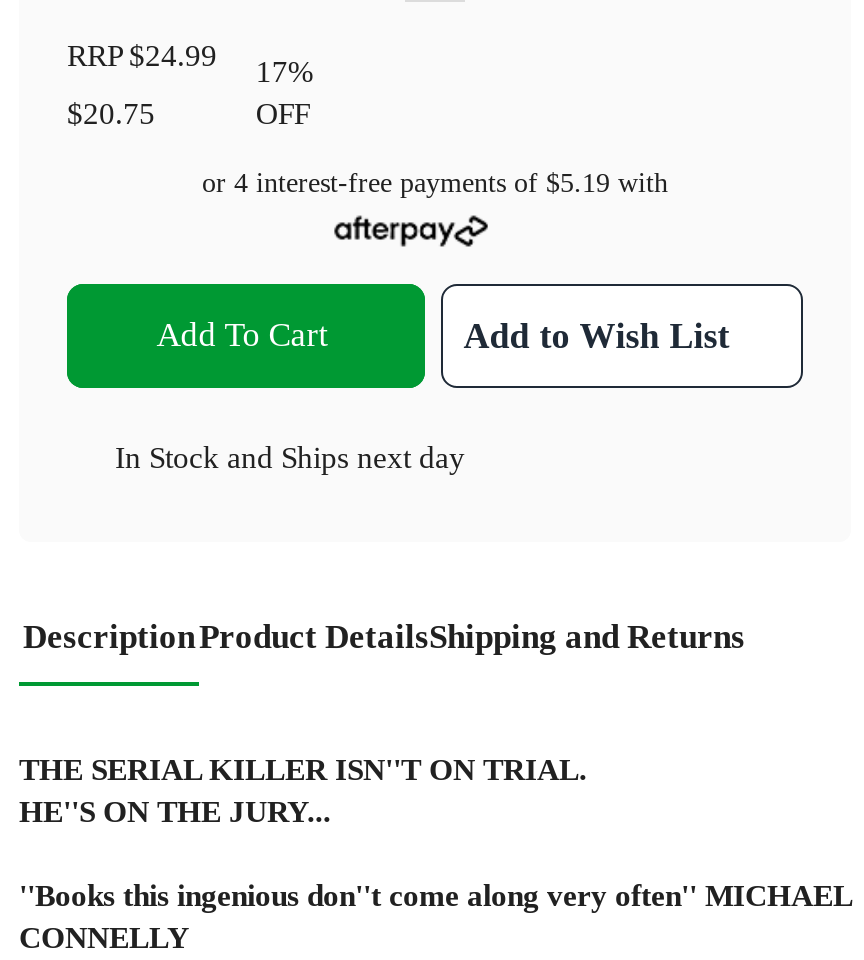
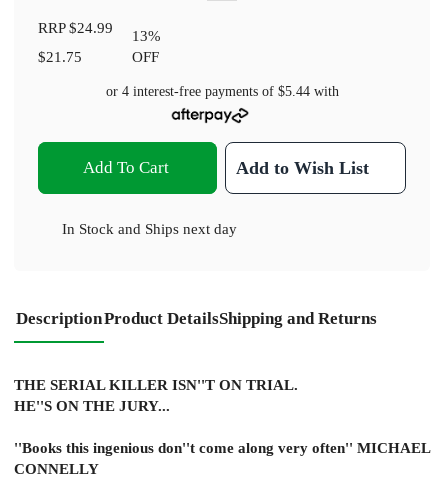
- RRP $24.99 17%
+ RRP $24.99 13%

- $20.75
+ $21.75

- or 4 interest-free payments of $5.19 with
+ or 4 interest-free payments of $5.44 with
